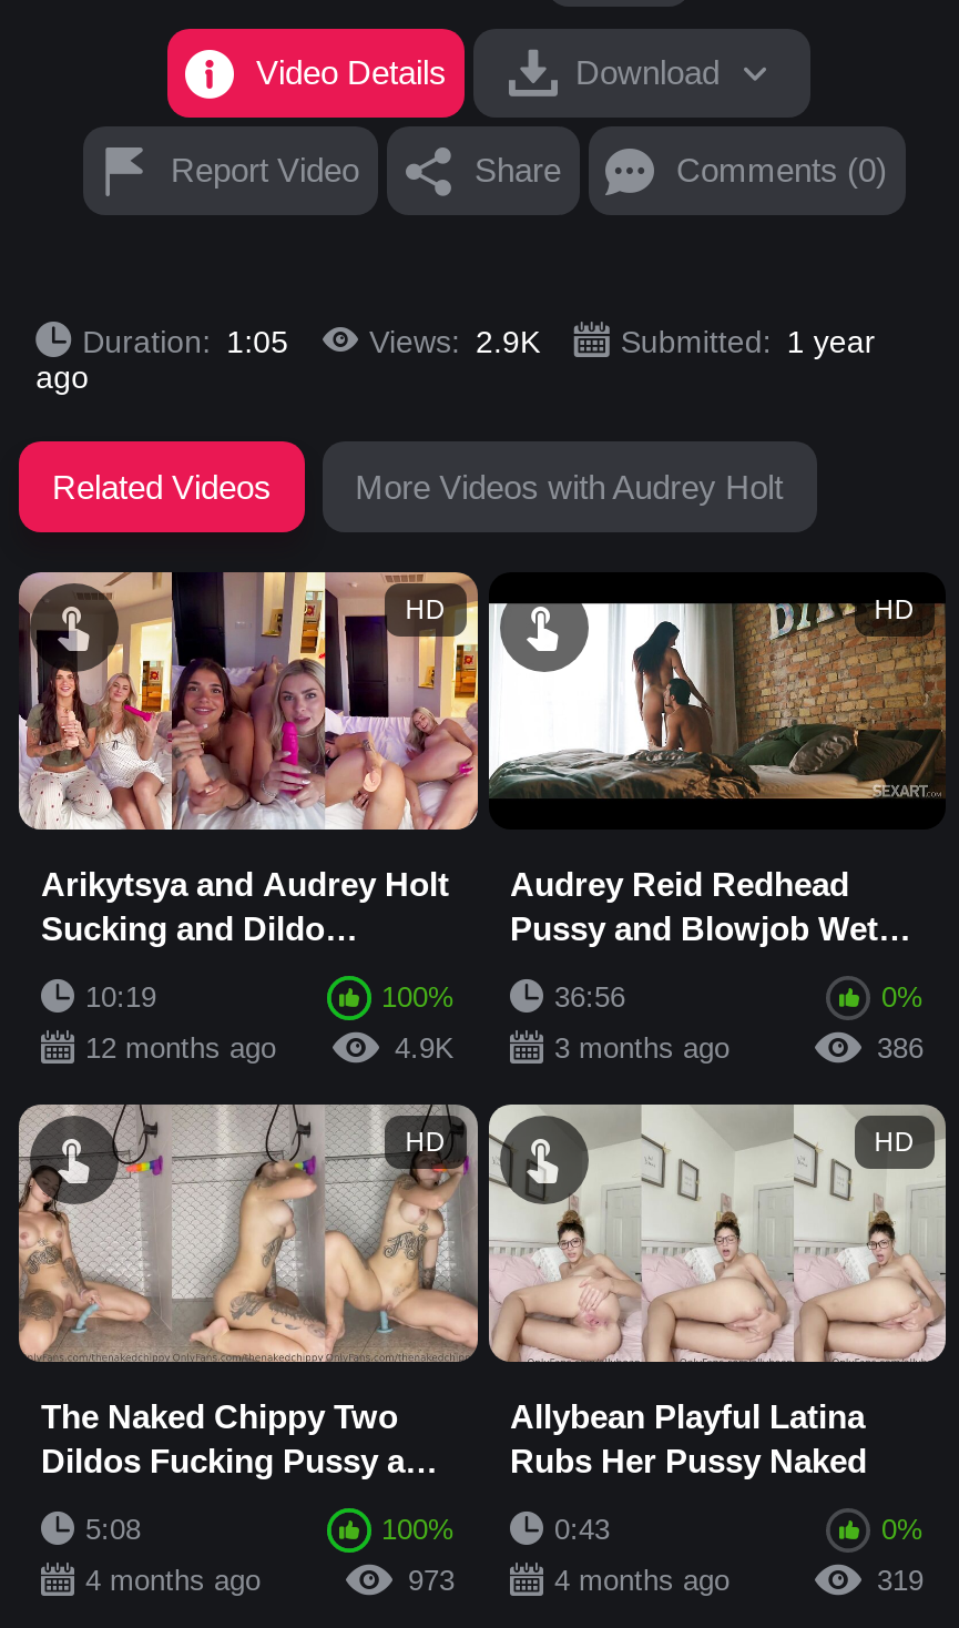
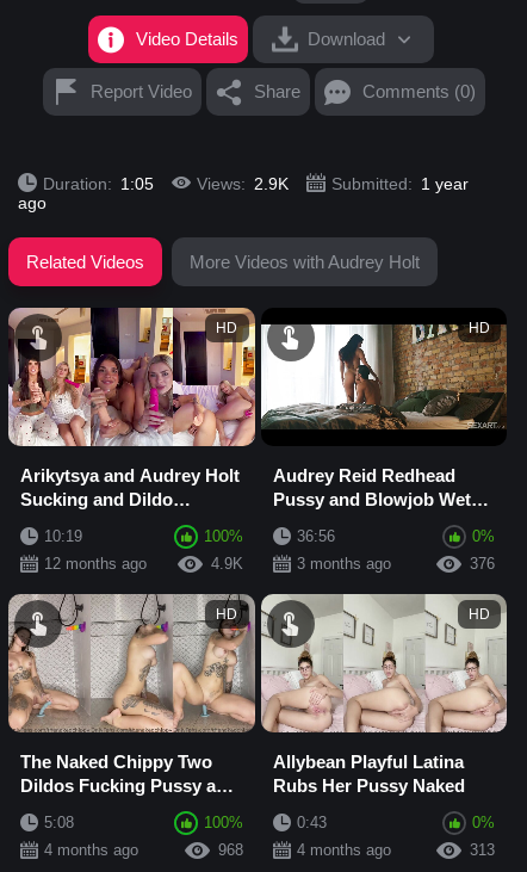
- 386
+ 376

- 973
+ 968

- 319
+ 313
